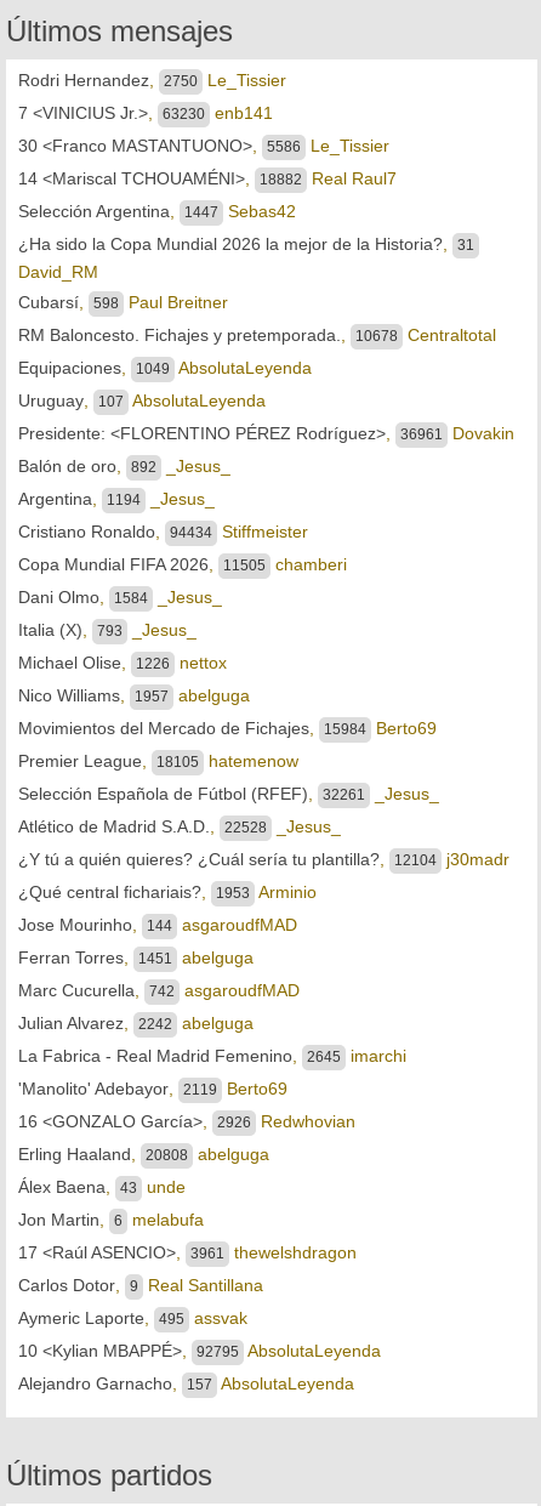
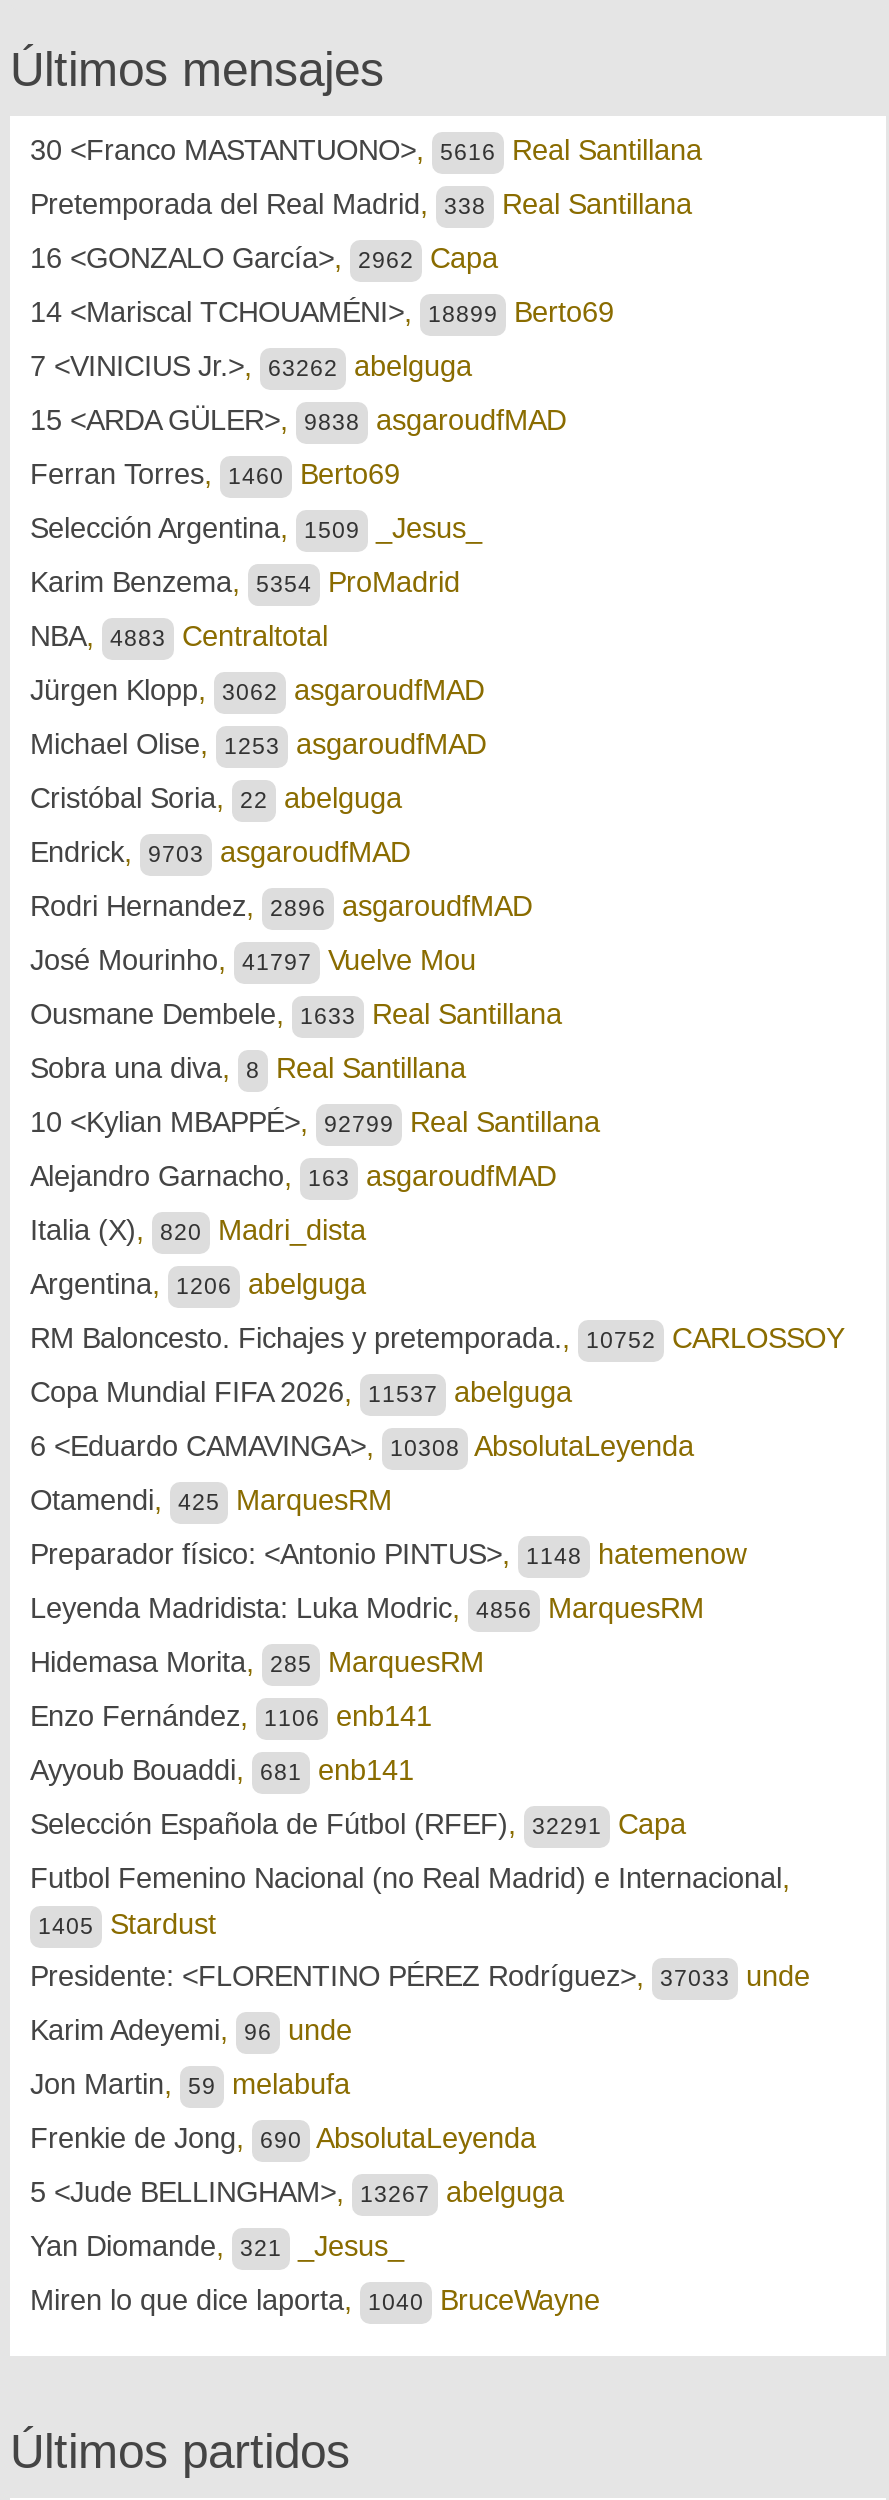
- Rodri Hernandez, 2750 Le_Tissier
+ 30 <Franco MASTANTUONO>, 5616 Real Santillana

- 7 <VINICIUS Jr.>, 63230 enb141
+ Pretemporada del Real Madrid, 338 Real Santillana

- 30 <Franco MASTANTUONO>, 5586 Le_Tissier
+ 16 <GONZALO García>, 2962 Capa

- 14 <Mariscal TCHOUAMÉNI>, 18882 Real Raul7
+ 14 <Mariscal TCHOUAMÉNI>, 18899 Berto69

- Selección Argentina, 1447 Sebas42
+ 7 <VINICIUS Jr.>, 63262 abelguga

- ¿Ha sido la Copa Mundial 2026 la mejor de la Historia?, 31
- David_RM
+ 15 <ARDA GÜLER>, 9838 asgaroudfMAD

- Cubarsí, 598 Paul Breitner
+ Ferran Torres, 1460 Berto69

- RM Baloncesto. Fichajes y pretemporada., 10678 Centraltotal
+ Selección Argentina, 1509 _Jesus_

- Equipaciones, 1049 AbsolutaLeyenda
+ Karim Benzema, 5354 ProMadrid

- Uruguay, 107 AbsolutaLeyenda
+ NBA, 4883 Centraltotal

- Presidente: <FLORENTINO PÉREZ Rodríguez>, 36961 Dovakin
+ Jürgen Klopp, 3062 asgaroudfMAD

- Balón de oro, 892 _Jesus_
+ Michael Olise, 1253 asgaroudfMAD

- Argentina, 1194 _Jesus_
+ Cristóbal Soria, 22 abelguga

- Cristiano Ronaldo, 94434 Stiffmeister
+ Endrick, 9703 asgaroudfMAD

- Copa Mundial FIFA 2026, 11505 chamberi
+ Rodri Hernandez, 2896 asgaroudfMAD

- Dani Olmo, 1584 _Jesus_
+ José Mourinho, 41797 Vuelve Mou

- Italia (X), 793 _Jesus_
+ Ousmane Dembele, 1633 Real Santillana

- Michael Olise, 1226 nettox
+ Sobra una diva, 8 Real Santillana

- Nico Williams, 1957 abelguga
+ 10 <Kylian MBAPPÉ>, 92799 Real Santillana

- Movimientos del Mercado de Fichajes, 15984 Berto69
+ Alejandro Garnacho, 163 asgaroudfMAD

- Premier League, 18105 hatemenow
+ Italia (X), 820 Madri_dista

- Selección Española de Fútbol (RFEF), 32261 _Jesus_
+ Argentina, 1206 abelguga

- Atlético de Madrid S.A.D., 22528 _Jesus_
+ RM Baloncesto. Fichajes y pretemporada., 10752 CARLOSSOY

- ¿Y tú a quién quieres? ¿Cuál sería tu plantilla?, 12104 j30madr
+ Copa Mundial FIFA 2026, 11537 abelguga

- ¿Qué central fichariais?, 1953 Arminio
+ 6 <Eduardo CAMAVINGA>, 10308 AbsolutaLeyenda

- Jose Mourinho, 144 asgaroudfMAD
+ Otamendi, 425 MarquesRM

- Ferran Torres, 1451 abelguga
+ Preparador físico: <Antonio PINTUS>, 1148 hatemenow

- Marc Cucurella, 742 asgaroudfMAD
+ Leyenda Madridista: Luka Modric, 4856 MarquesRM

- Julian Alvarez, 2242 abelguga
+ Hidemasa Morita, 285 MarquesRM

- La Fabrica - Real Madrid Femenino, 2645 imarchi
+ Enzo Fernández, 1106 enb141

- 'Manolito' Adebayor, 2119 Berto69
+ Ayyoub Bouaddi, 681 enb141

- 16 <GONZALO García>, 2926 Redwhovian
+ Selección Española de Fútbol (RFEF), 32291 Capa

- Erling Haaland, 20808 abelguga
+ Futbol Femenino Nacional (no Real Madrid) e Internacional,
+ 1405 Stardust

- Álex Baena, 43 unde
+ Presidente: <FLORENTINO PÉREZ Rodríguez>, 37033 unde

- Jon Martin, 6 melabufa
+ Karim Adeyemi, 96 unde

- 17 <Raúl ASENCIO>, 3961 thewelshdragon
+ Jon Martin, 59 melabufa

- Carlos Dotor, 9 Real Santillana
+ Frenkie de Jong, 690 AbsolutaLeyenda

- Aymeric Laporte, 495 assvak
+ 5 <Jude BELLINGHAM>, 13267 abelguga

- 10 <Kylian MBAPPÉ>, 92795 AbsolutaLeyenda
+ Yan Diomande, 321 _Jesus_

- Alejandro Garnacho, 157 AbsolutaLeyenda
+ Miren lo que dice laporta, 1040 BruceWayne
